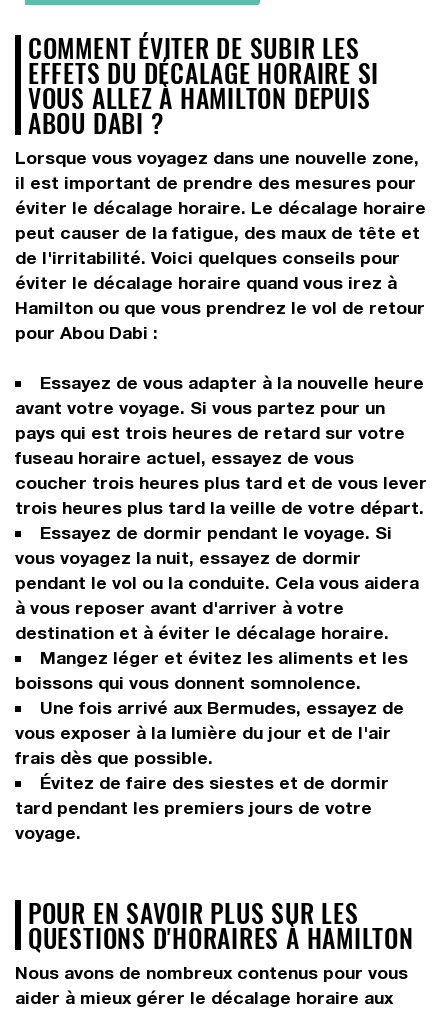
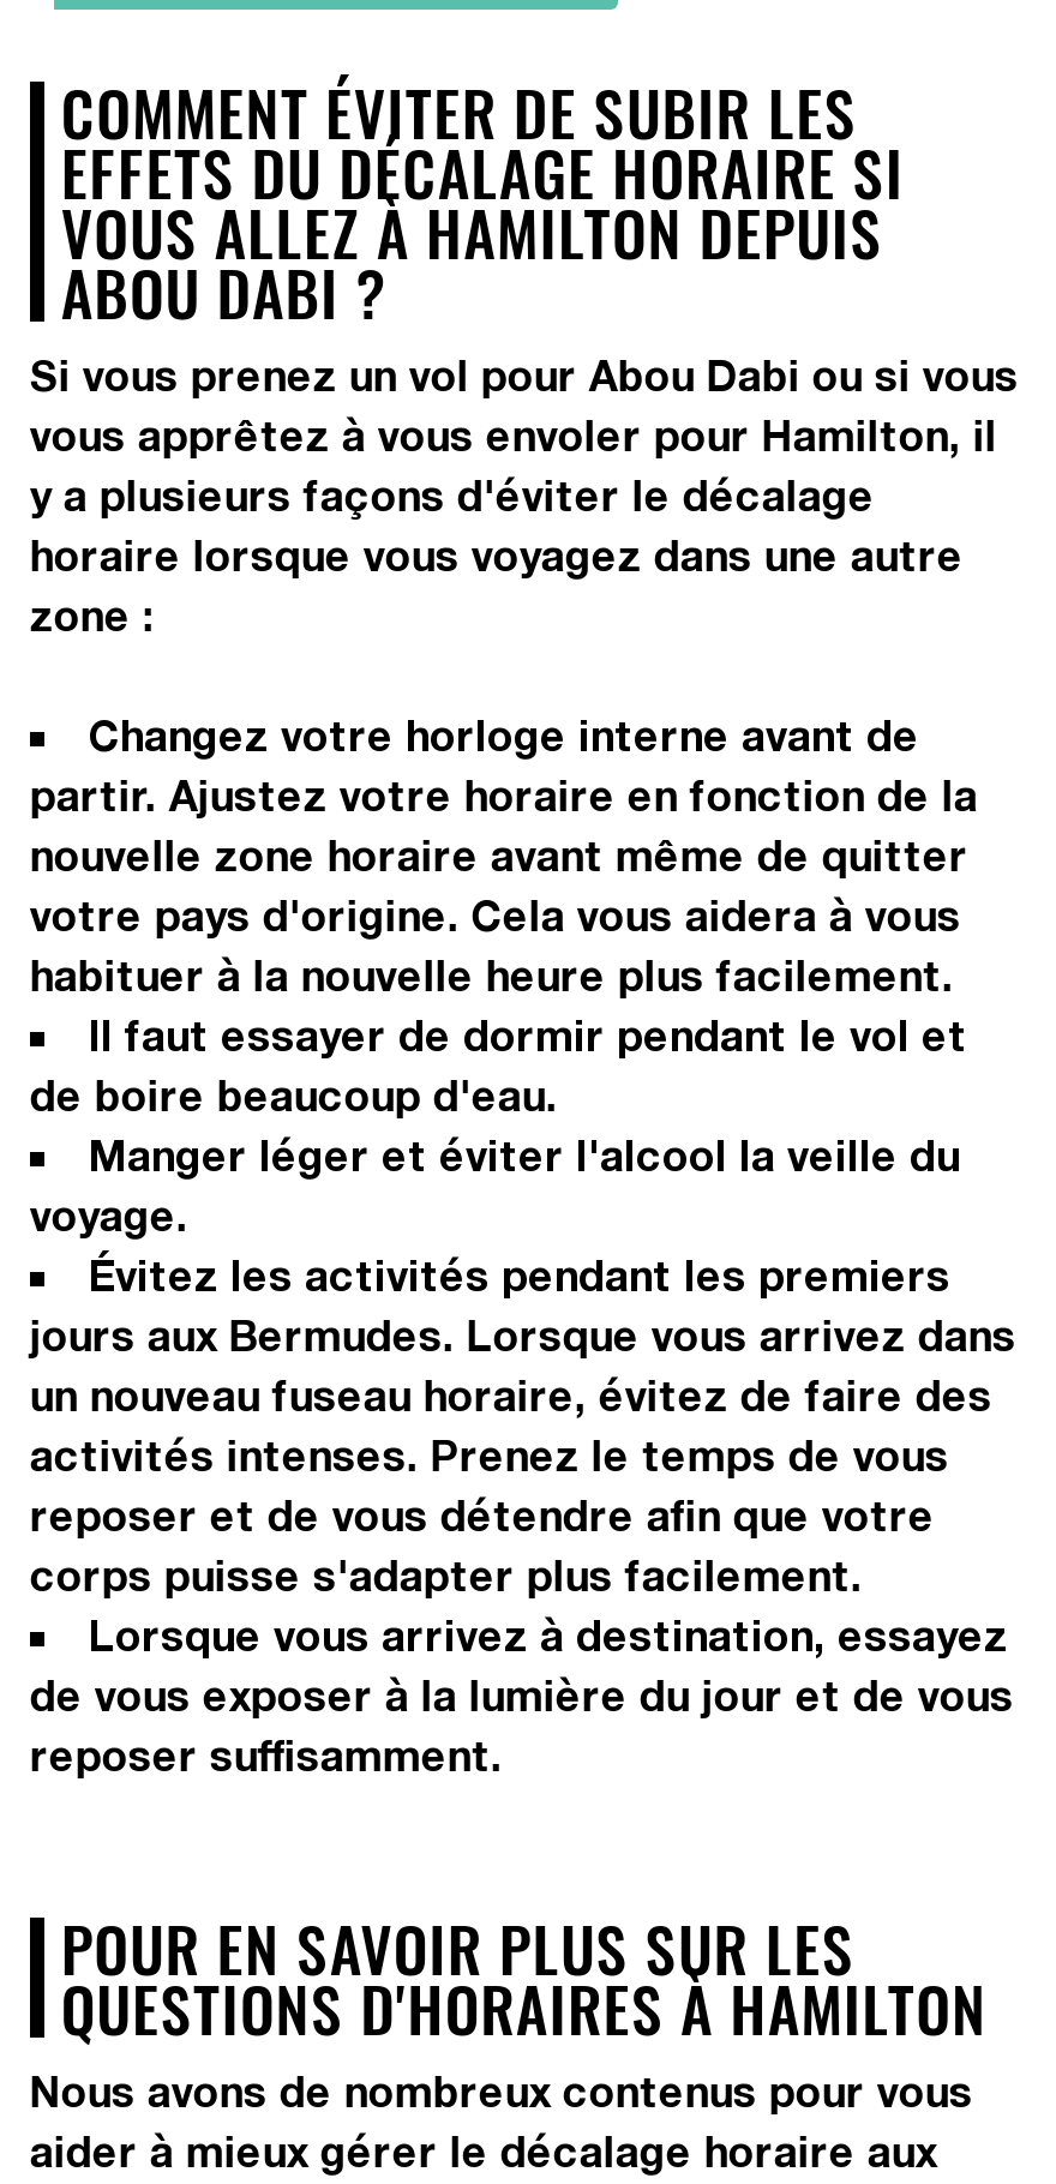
- Lorsque vous voyagez dans une nouvelle zone,
- il est important de prendre des mesures pour
- éviter le décalage horaire. Le décalage horaire
- peut causer de la fatigue, des maux de tête et
- de l'irritabilité. Voici quelques conseils pour
- éviter le décalage horaire quand vous irez à
- Hamilton ou que vous prendrez le vol de retour
- pour Abou Dabi :
+ Si vous prenez un vol pour Abou Dabi ou si vous
+ vous apprêtez à vous envoler pour Hamilton, il
+ y a plusieurs façons d'éviter le décalage
+ horaire lorsque vous voyagez dans une autre
+ zone :

- Essayez de vous adapter à la nouvelle heure
- avant votre voyage. Si vous partez pour un
- pays qui est trois heures de retard sur votre
- fuseau horaire actuel, essayez de vous
- coucher trois heures plus tard et de vous lever
- trois heures plus tard la veille de votre départ.
- Essayez de dormir pendant le voyage. Si
- vous voyagez la nuit, essayez de dormir
- pendant le vol ou la conduite. Cela vous aidera
- à vous reposer avant d'arriver à votre
- destination et à éviter le décalage horaire.
- Mangez léger et évitez les aliments et les
- boissons qui vous donnent somnolence.
- Une fois arrivé aux Bermudes, essayez de
- vous exposer à la lumière du jour et de l'air
- frais dès que possible.
- Évitez de faire des siestes et de dormir
- tard pendant les premiers jours de votre
+ Changez votre horloge interne avant de
+ partir. Ajustez votre horaire en fonction de la
+ nouvelle zone horaire avant même de quitter
+ votre pays d'origine. Cela vous aidera à vous
+ habituer à la nouvelle heure plus facilement.
+ Il faut essayer de dormir pendant le vol et
+ de boire beaucoup d'eau.
+ Manger léger et éviter l'alcool la veille du

moved up: voyage.

+ Évitez les activités pendant les premiers
+ jours aux Bermudes. Lorsque vous arrivez dans
+ un nouveau fuseau horaire, évitez de faire des
+ activités intenses. Prenez le temps de vous
+ reposer et de vous détendre afin que votre
+ corps puisse s'adapter plus facilement.
+ Lorsque vous arrivez à destination, essayez
+ de vous exposer à la lumière du jour et de vous
+ reposer suffisamment.
